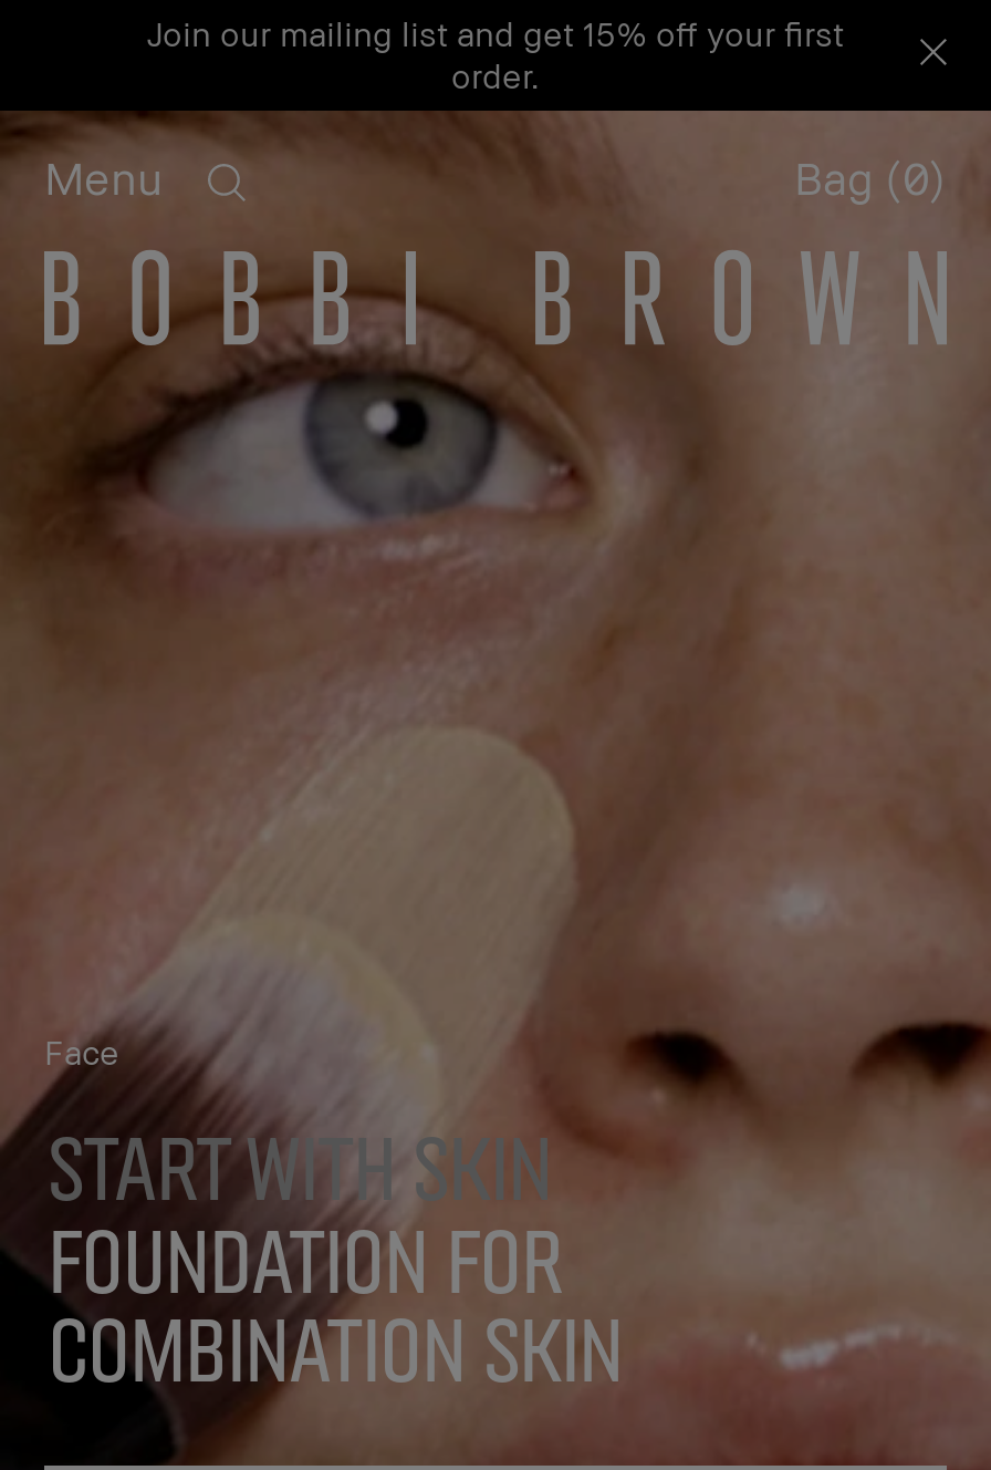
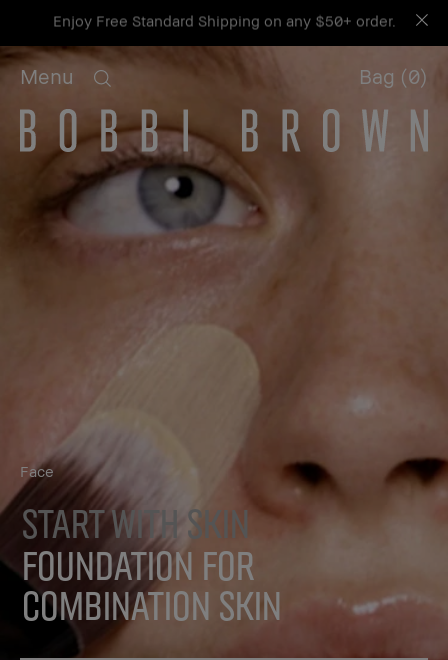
- Join our mailing list and get 15% off your first
- order.
+ Enjoy Free Standard Shipping on any $50+ order.
